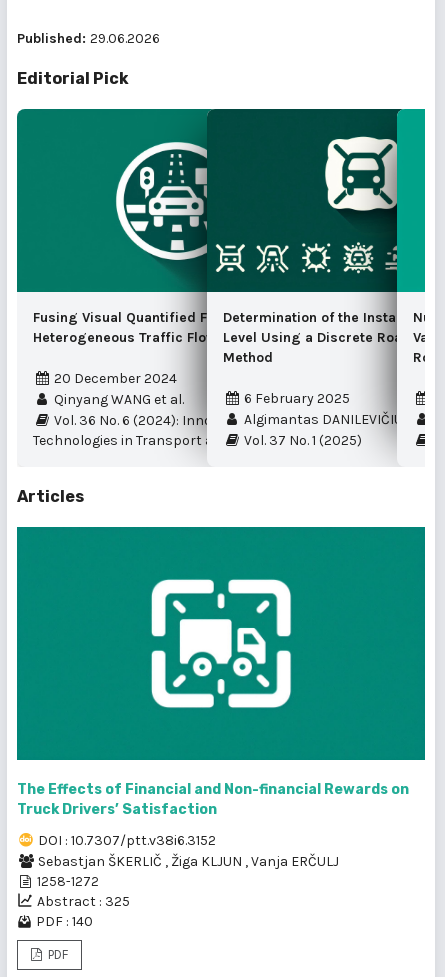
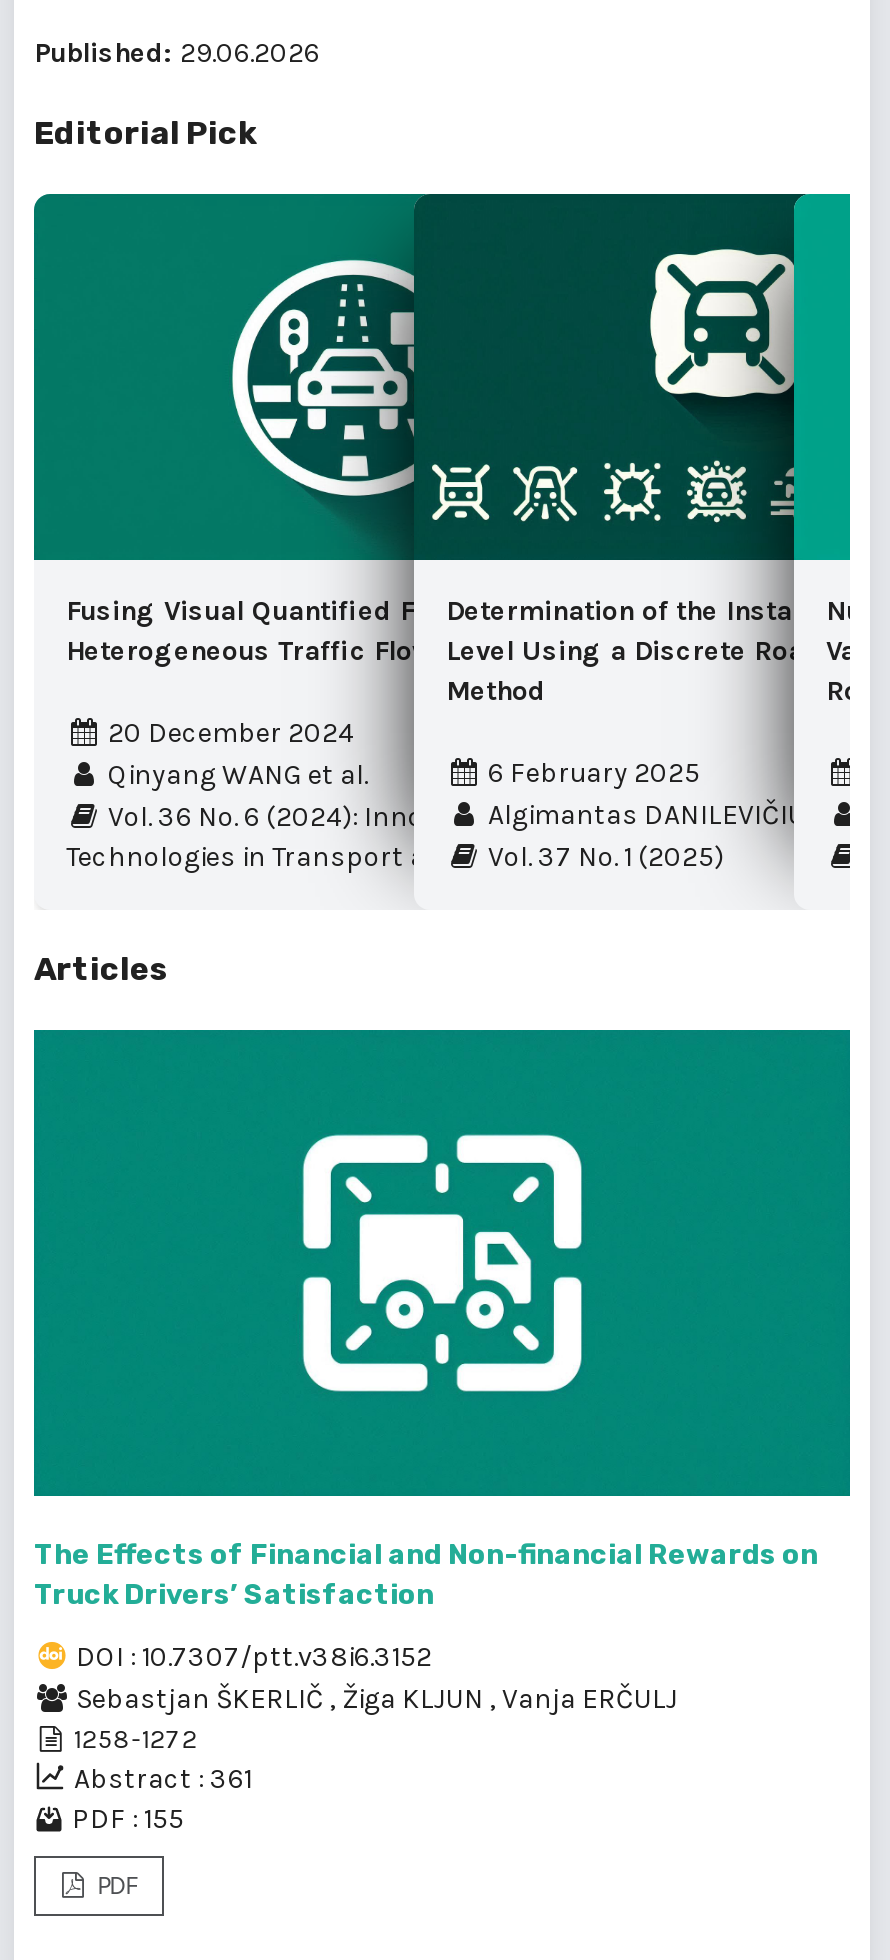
- Abstract : 325
+ Abstract : 361

- PDF : 140
+ PDF : 155
